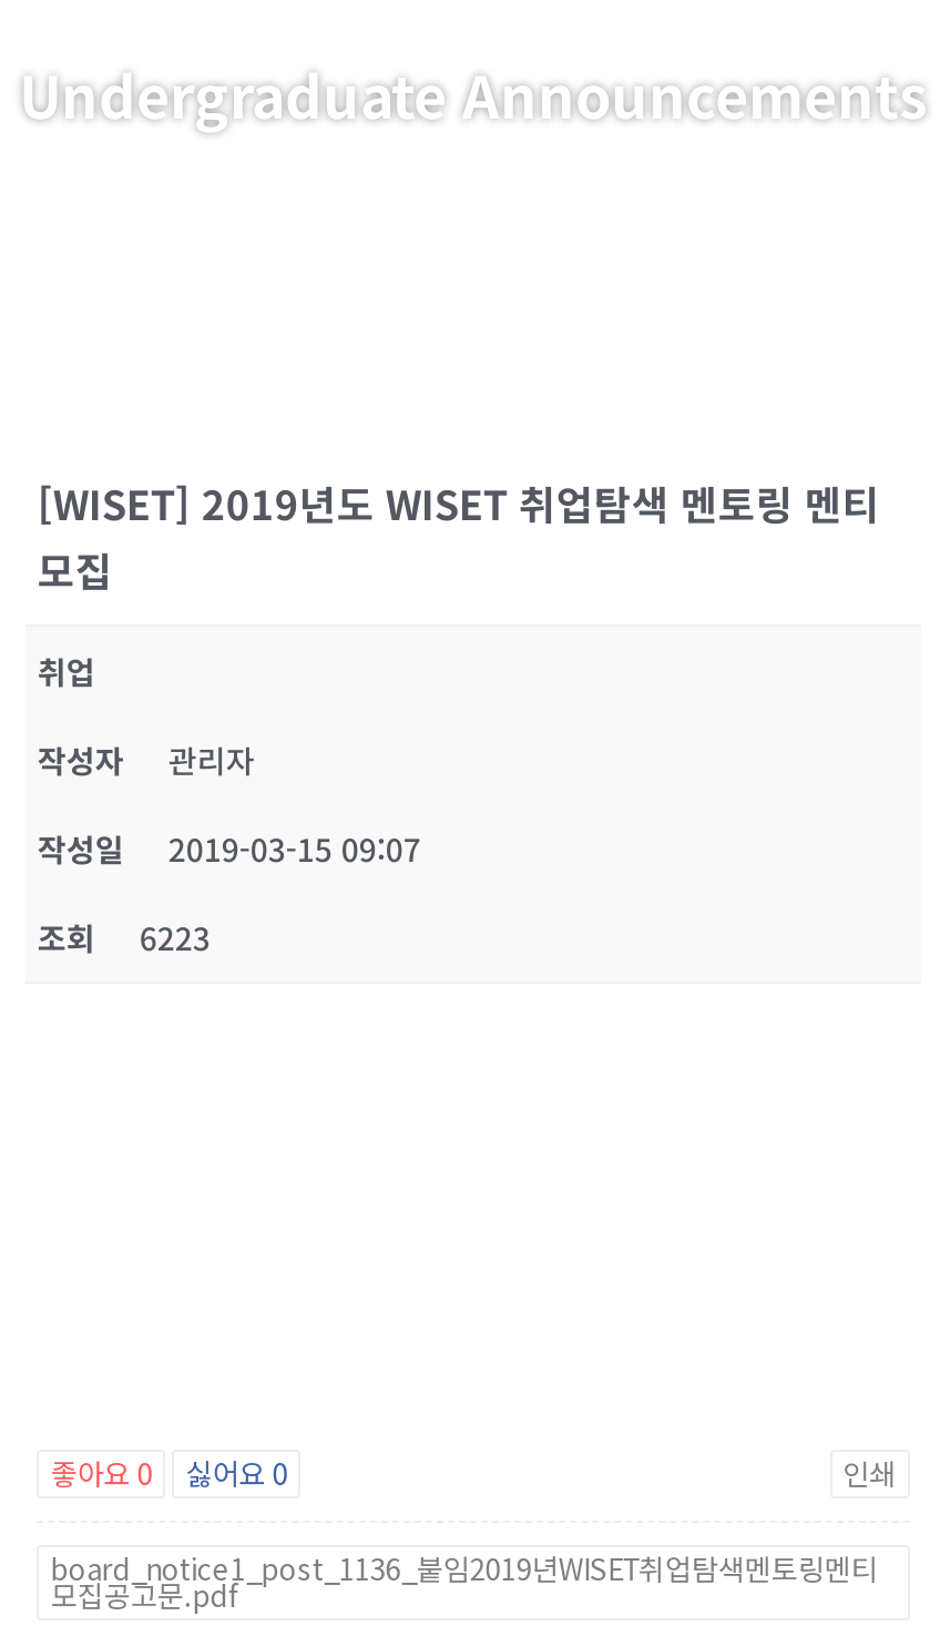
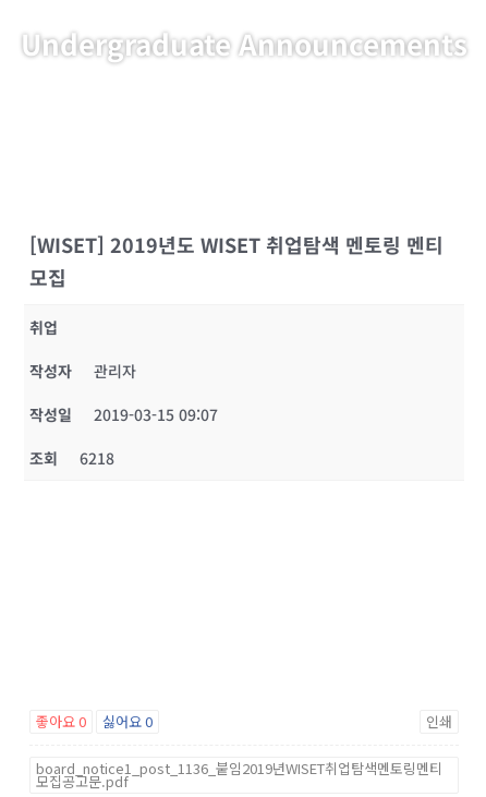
- 조회 6223
+ 조회 6218
